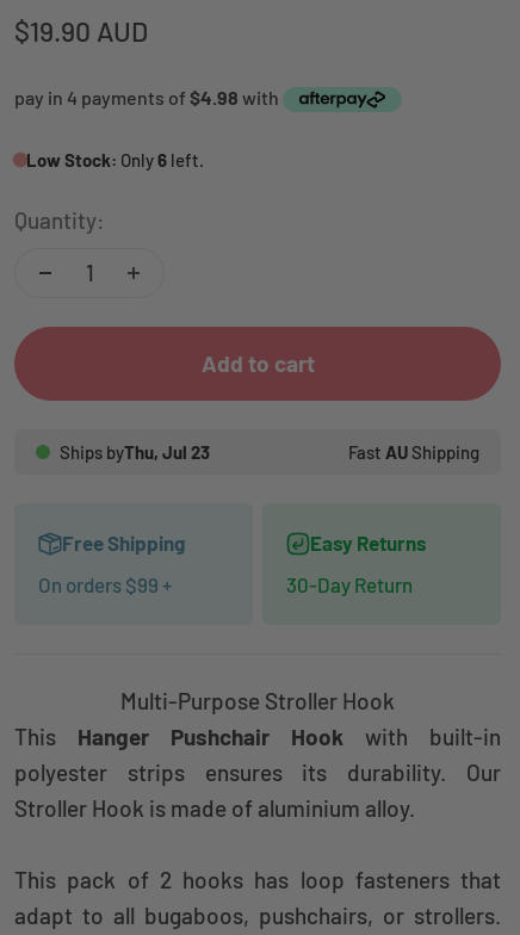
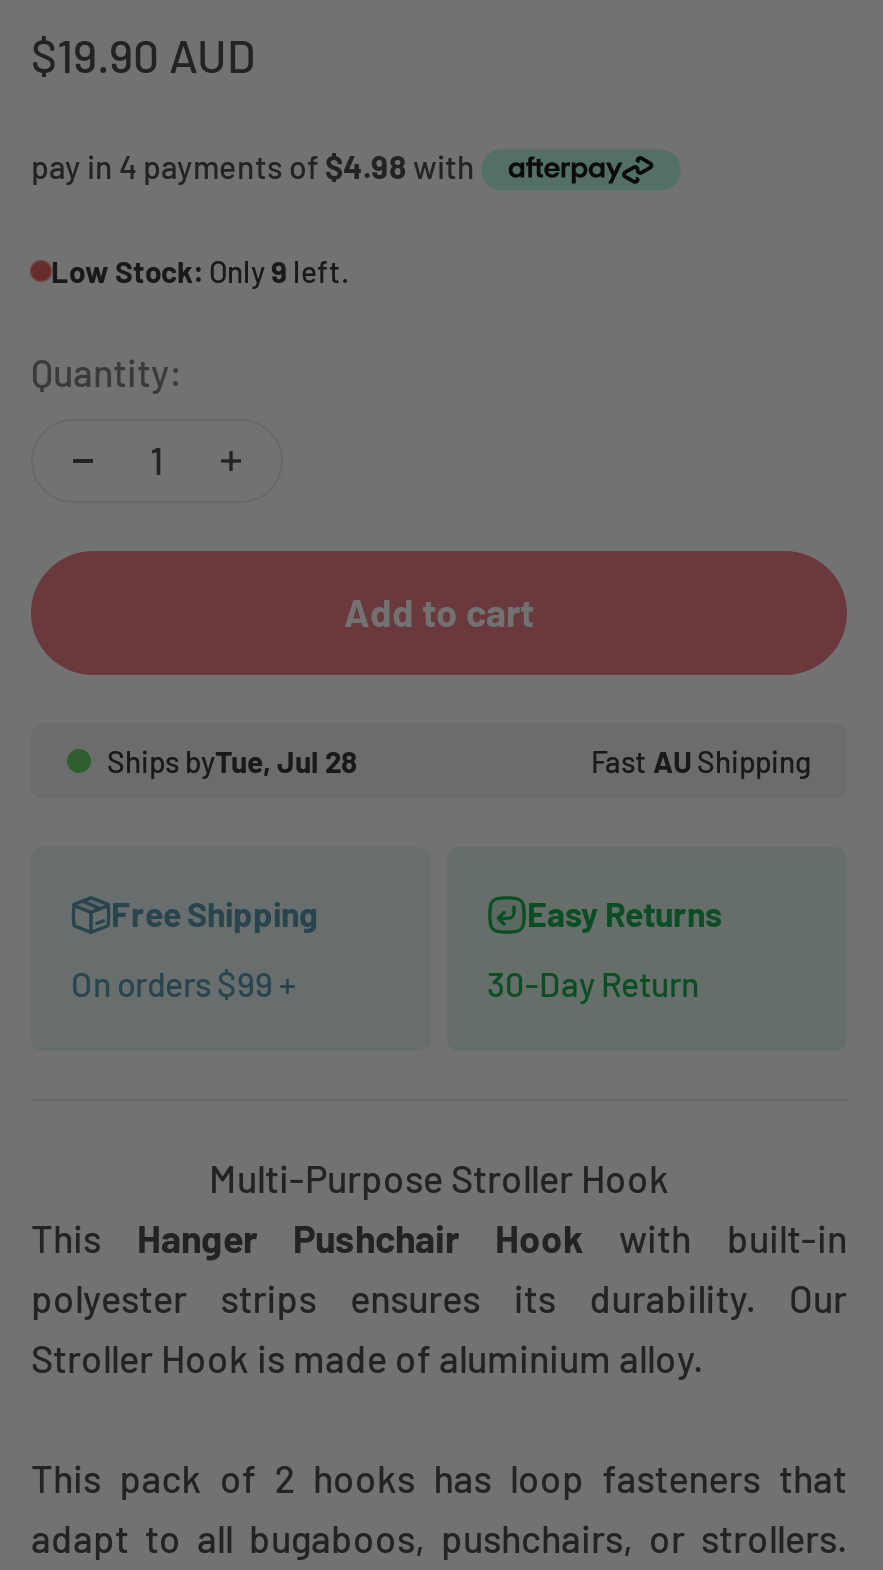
- Low Stock: Only 6 left.
+ Low Stock: Only 9 left.

- Ships byThu, Jul 23
+ Ships byTue, Jul 28
